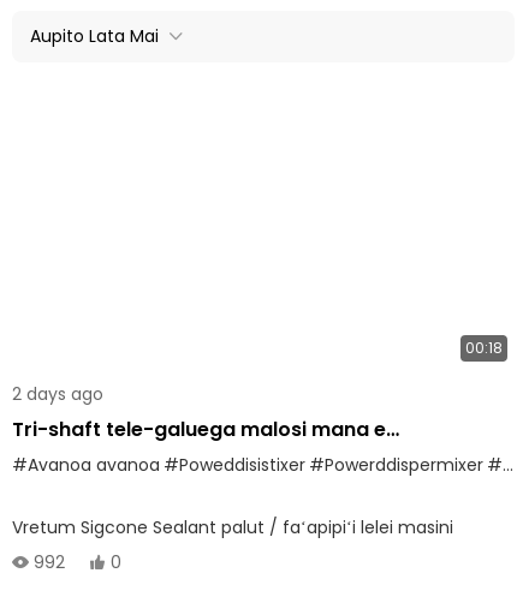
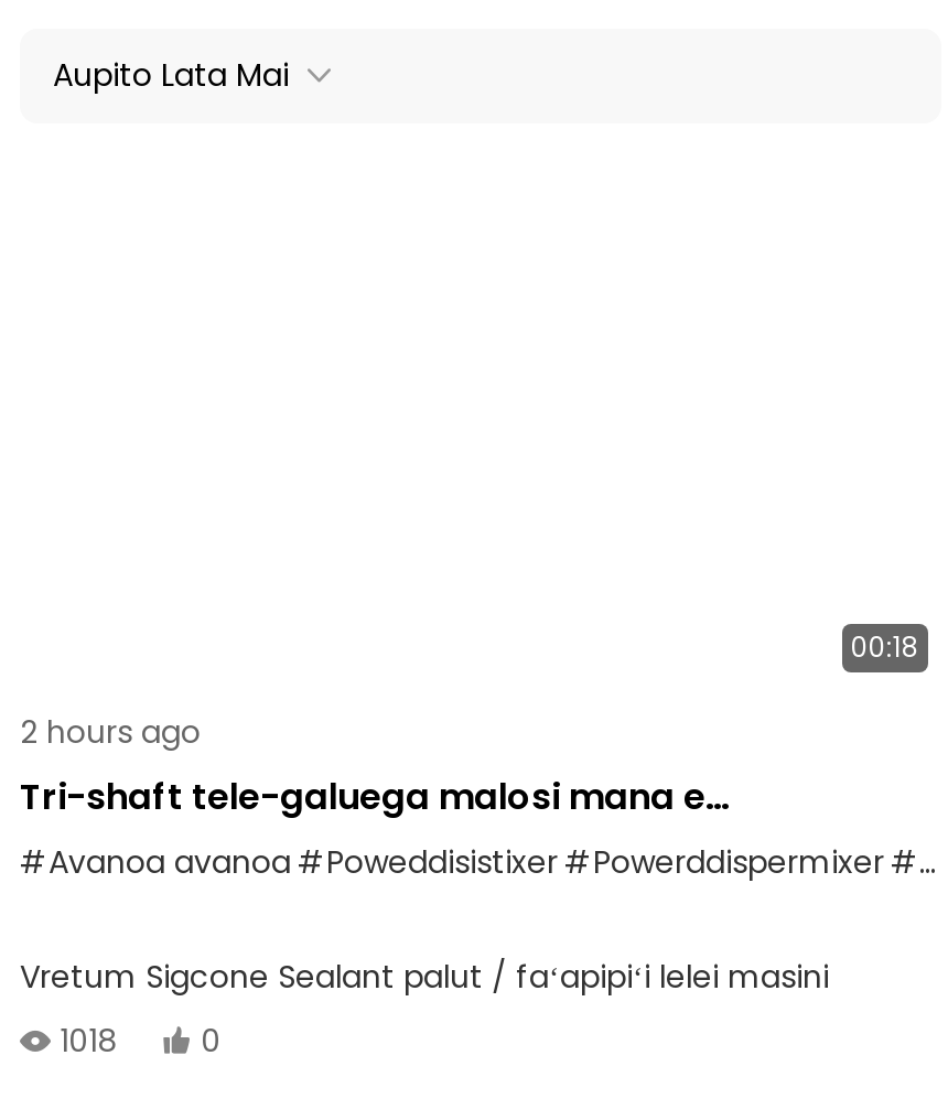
- 2 days ago
+ 2 hours ago

- 992 0
+ 1018 0
